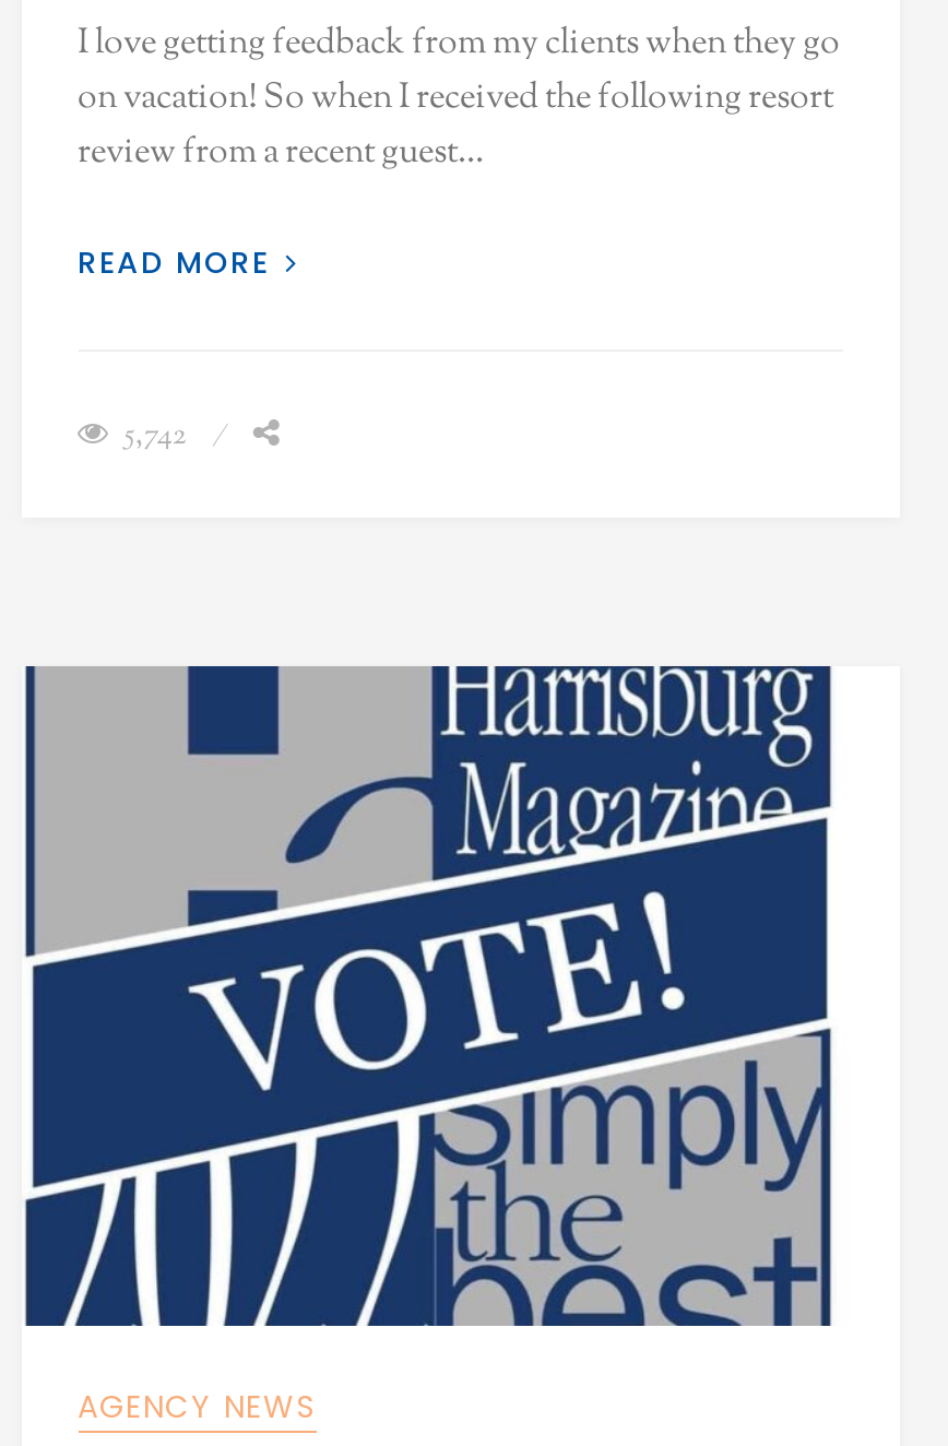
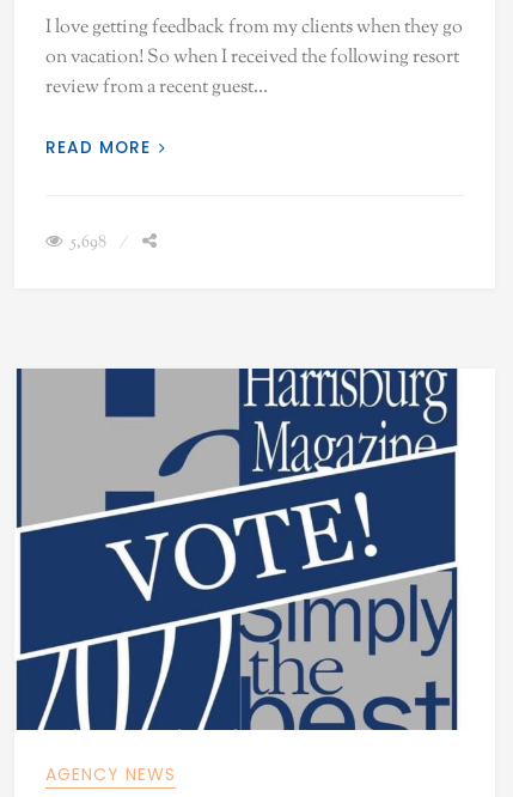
- 5,742
+ 5,698
